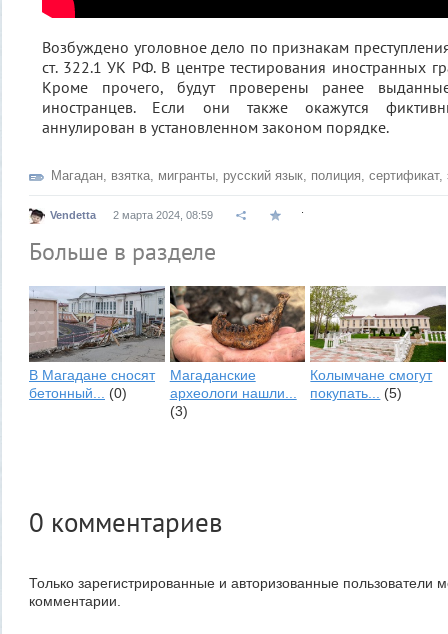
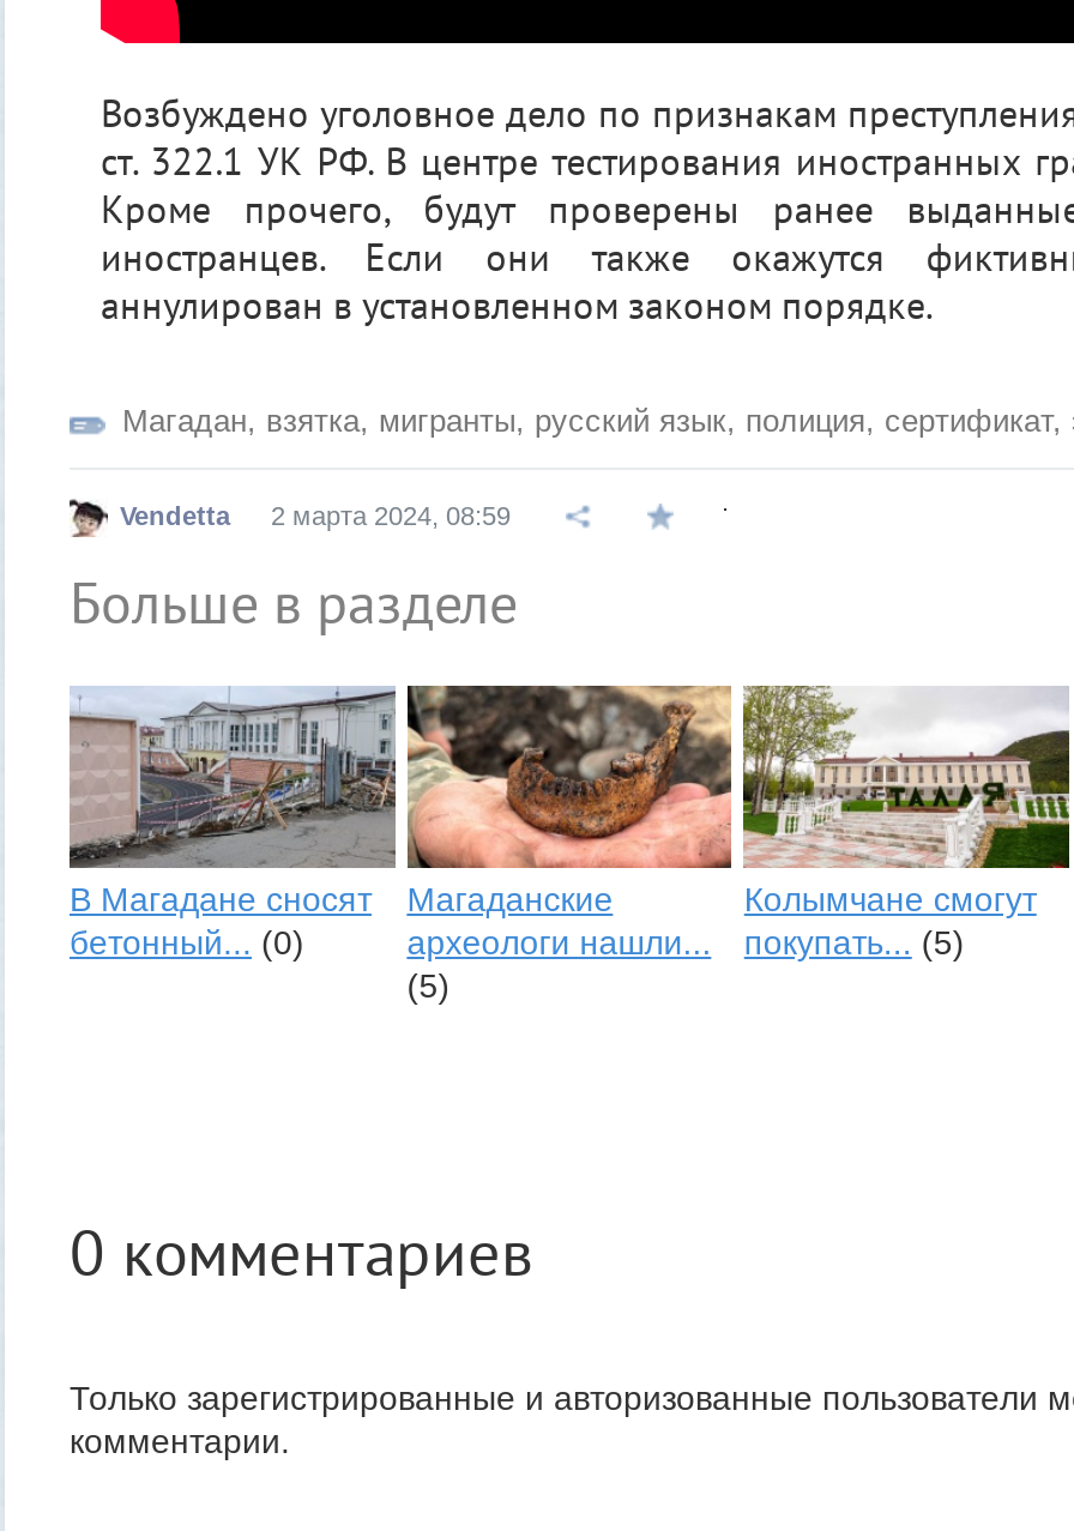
- (3)
+ (5)
